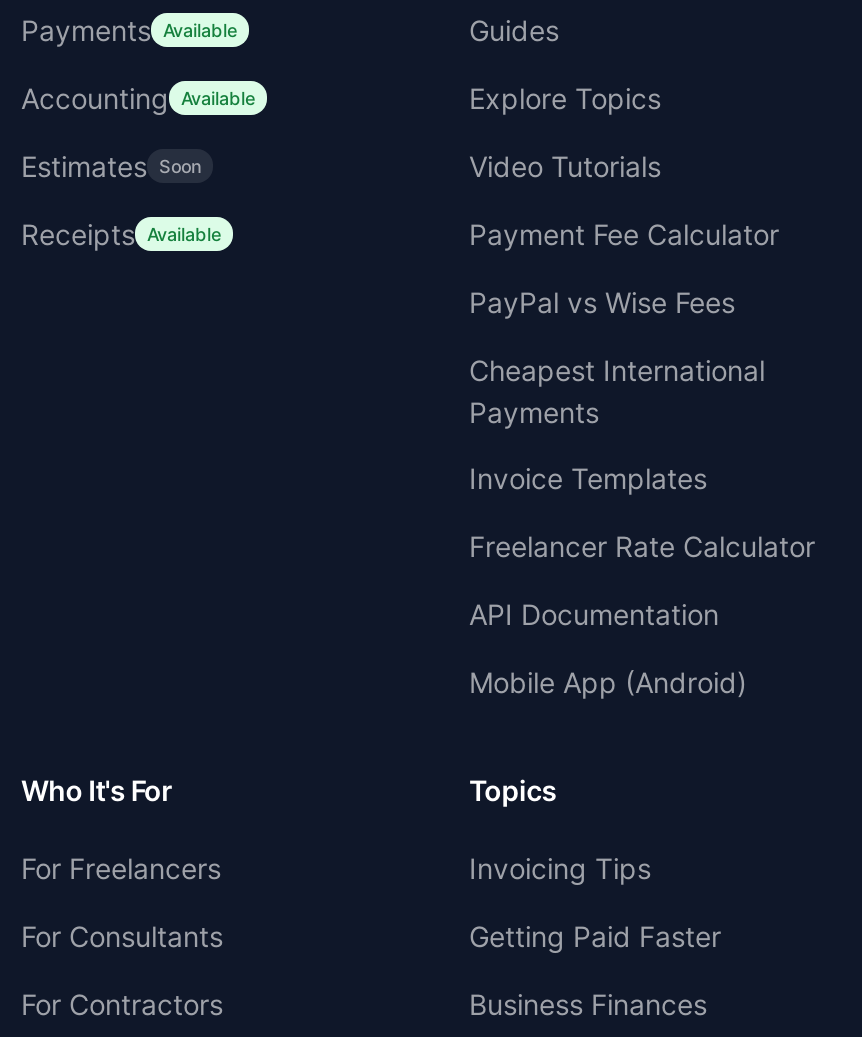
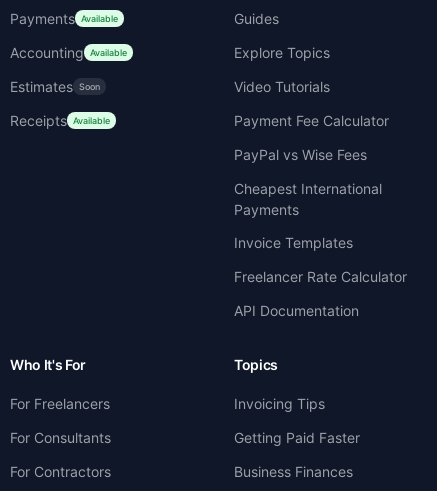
- Mobile App (Android)
